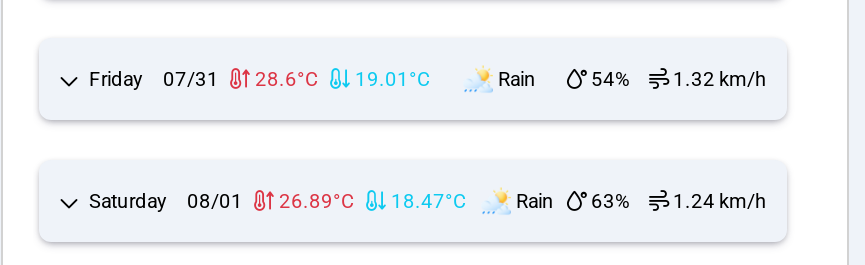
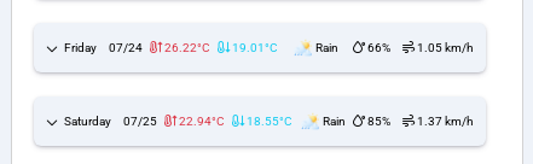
- 07/31
- 28.6°C
+ 07/24
+ 26.22°C

- 54%
+ 66%

- 1.32 km/h
+ 1.05 km/h

- 08/01
- 26.89°C
- 18.47°C
+ 07/25
+ 22.94°C
+ 18.55°C

- 63%
+ 85%

- 1.24 km/h
+ 1.37 km/h
